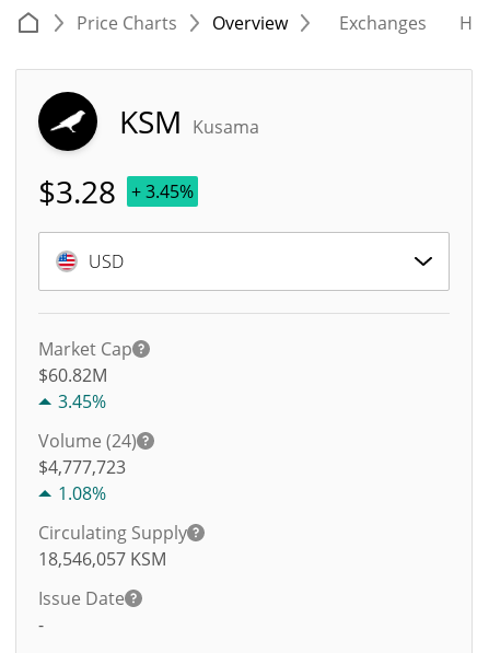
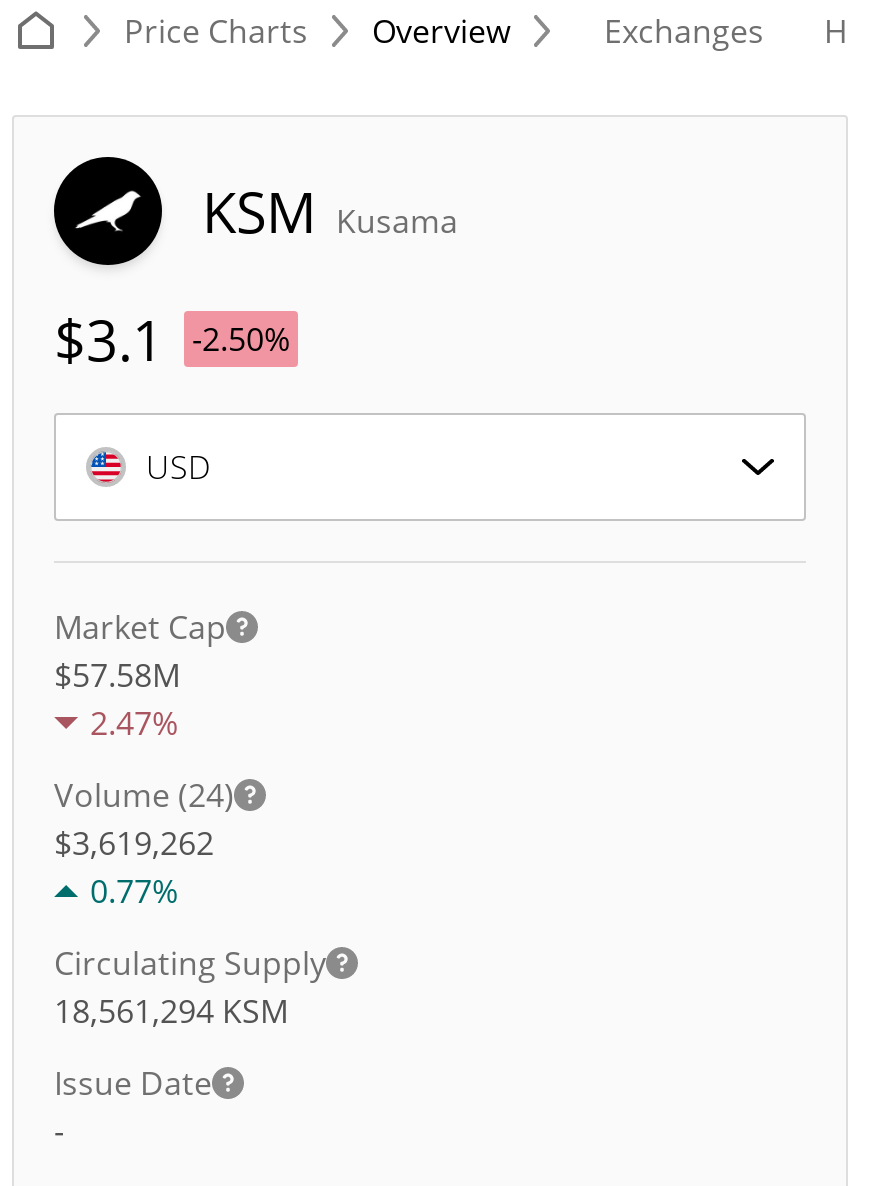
- $3.28
- + 3.45%
+ $3.1
+ -2.50%

- $60.82M
- 3.45%
+ $57.58M
+ 2.47%

- $4,777,723
+ $3,619,262

- 1.08%
+ 0.77%

- 18,546,057 KSM
+ 18,561,294 KSM
